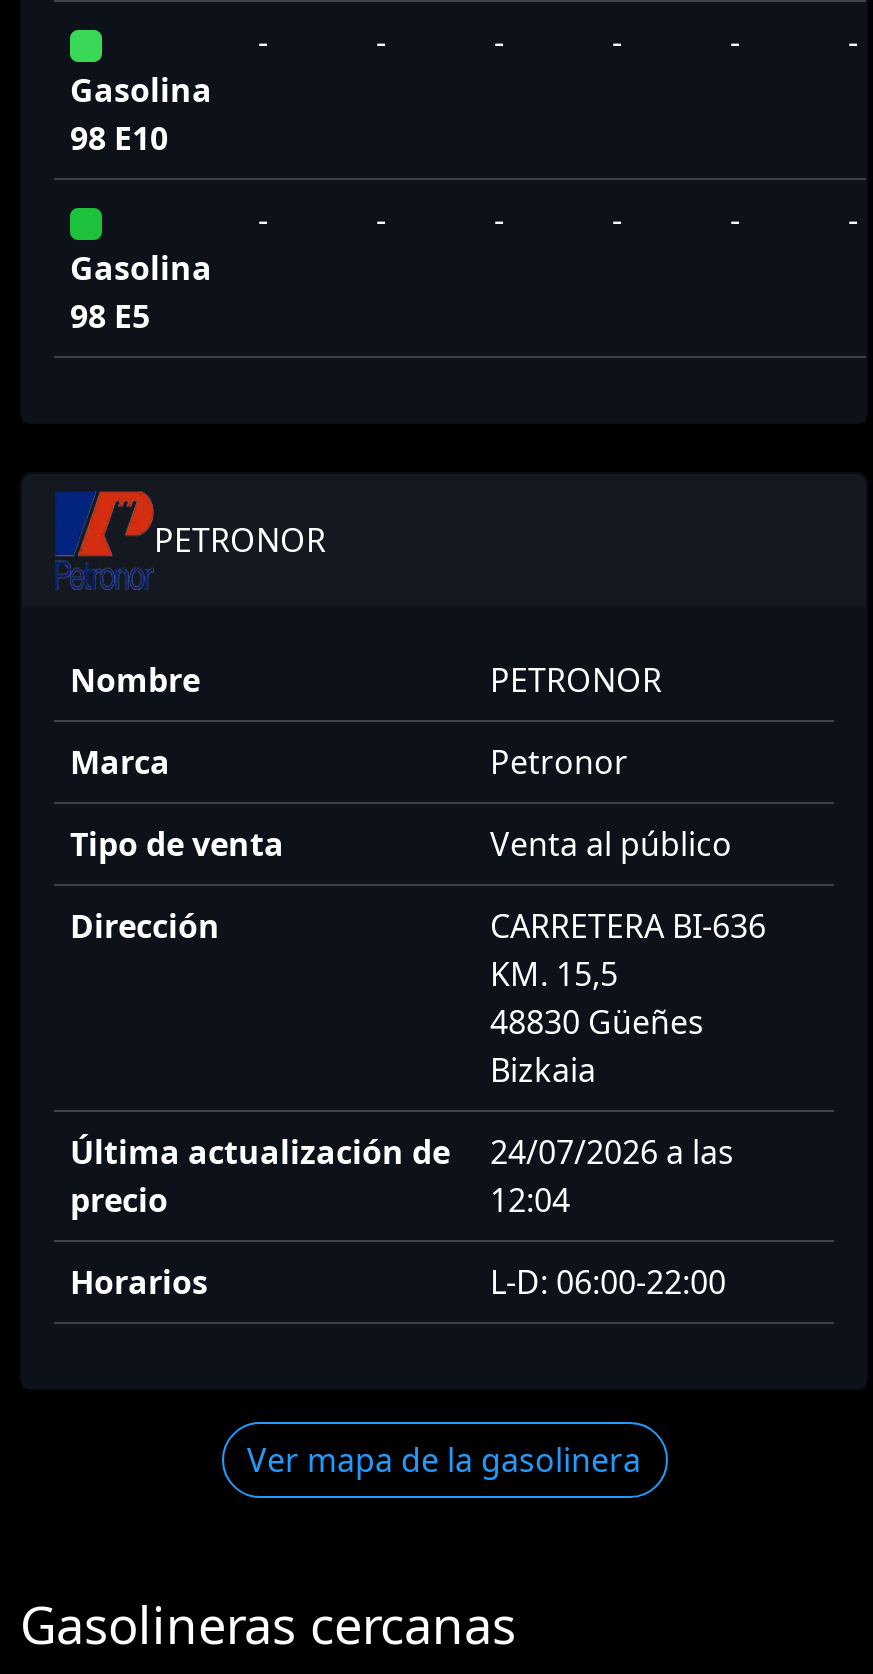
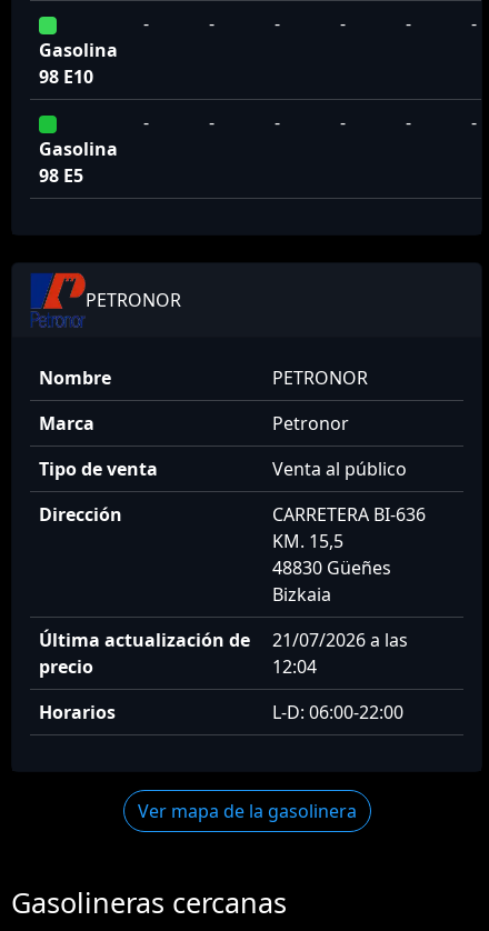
- Última actualización de 24/07/2026 a las
+ Última actualización de 21/07/2026 a las
